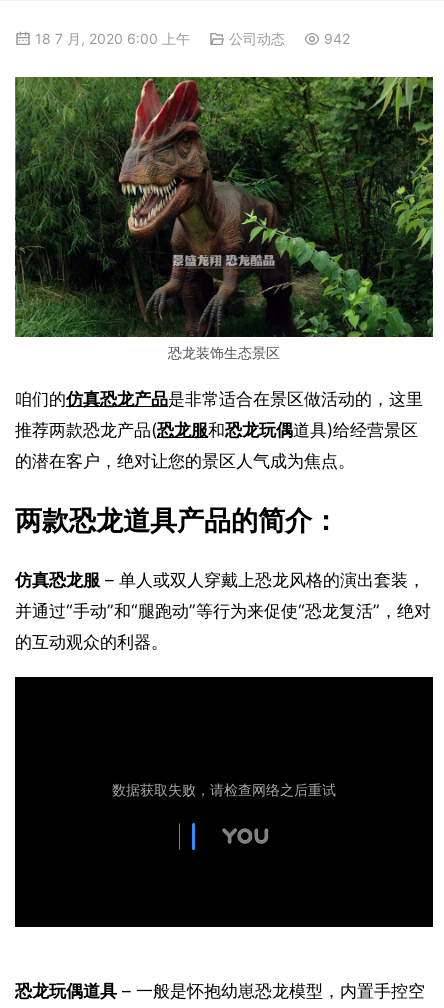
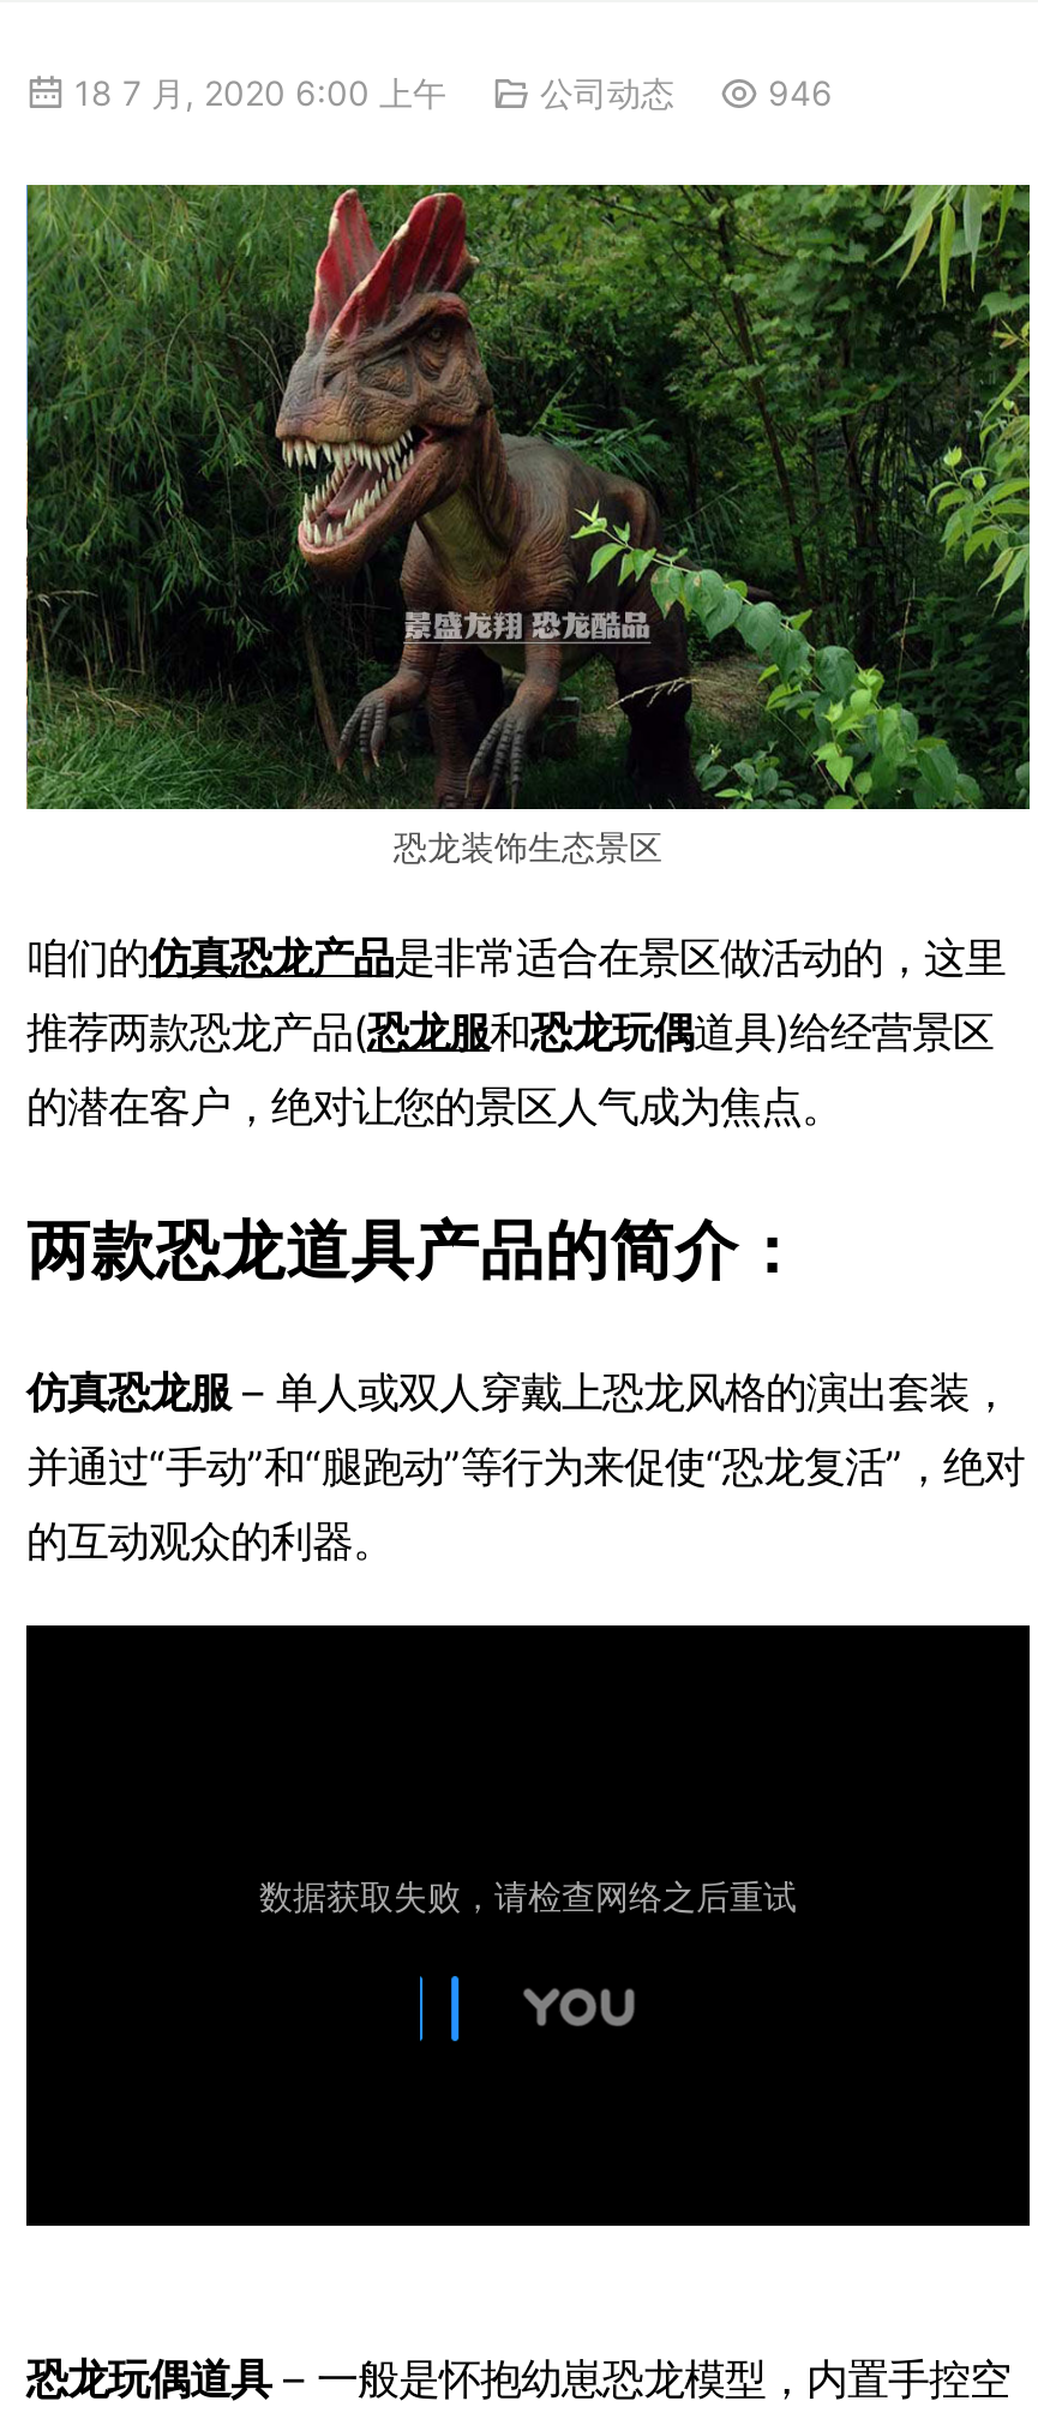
- 942
+ 946
